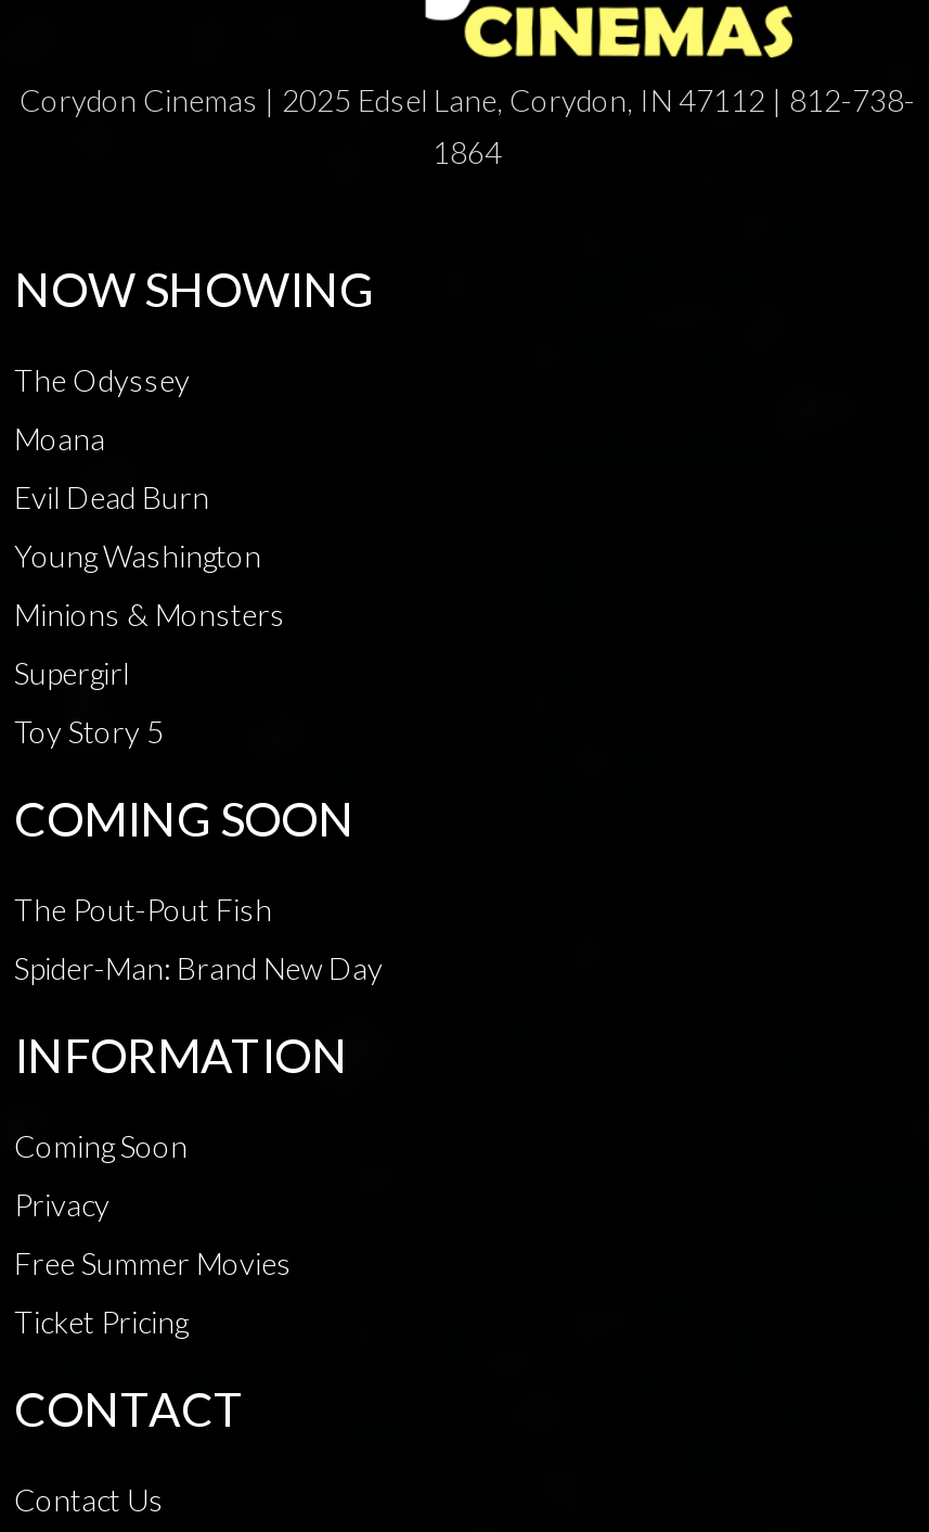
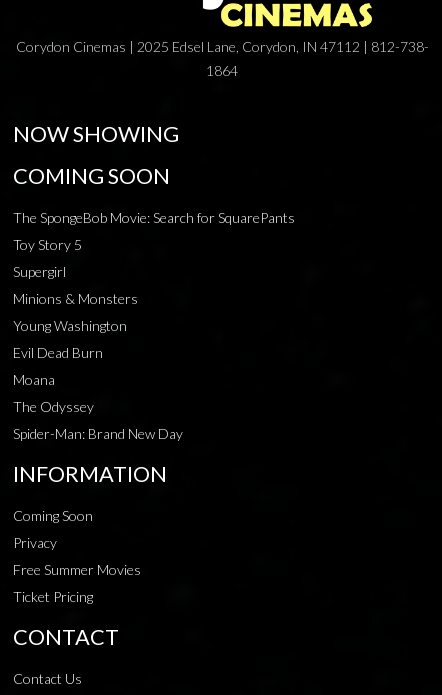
moved down: Toy Story 5 | Supergirl | Minions & Monsters | Young Washington | Evil Dead Burn | Moana | The Odyssey

moved up: COMING SOON

- The Pout-Pout Fish
+ The SpongeBob Movie: Search for SquarePants
